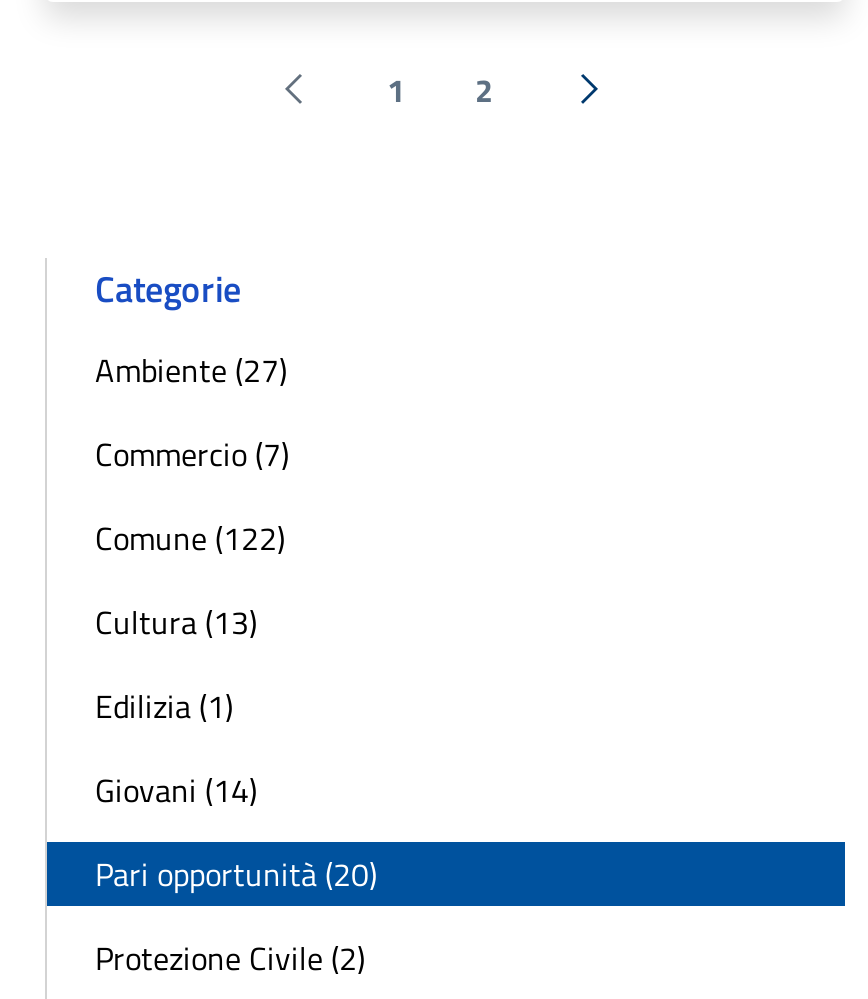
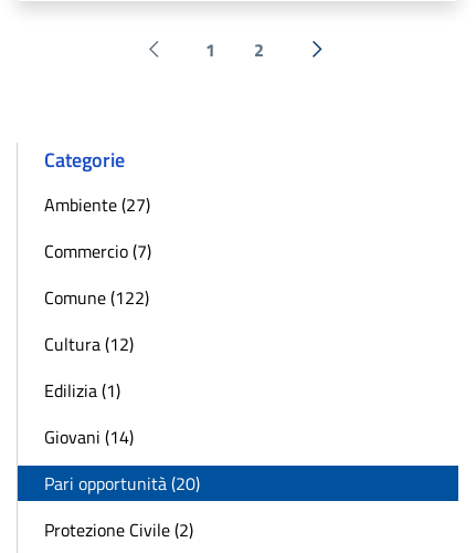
- Cultura (13)
+ Cultura (12)
